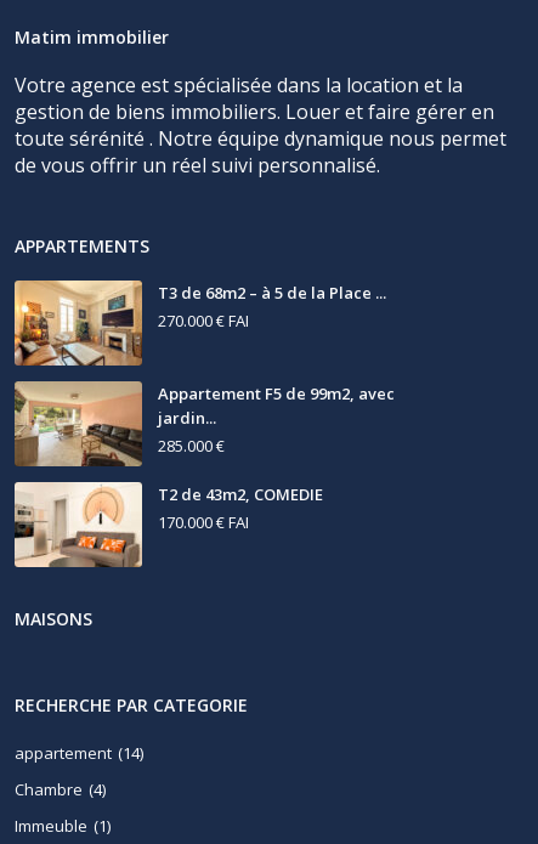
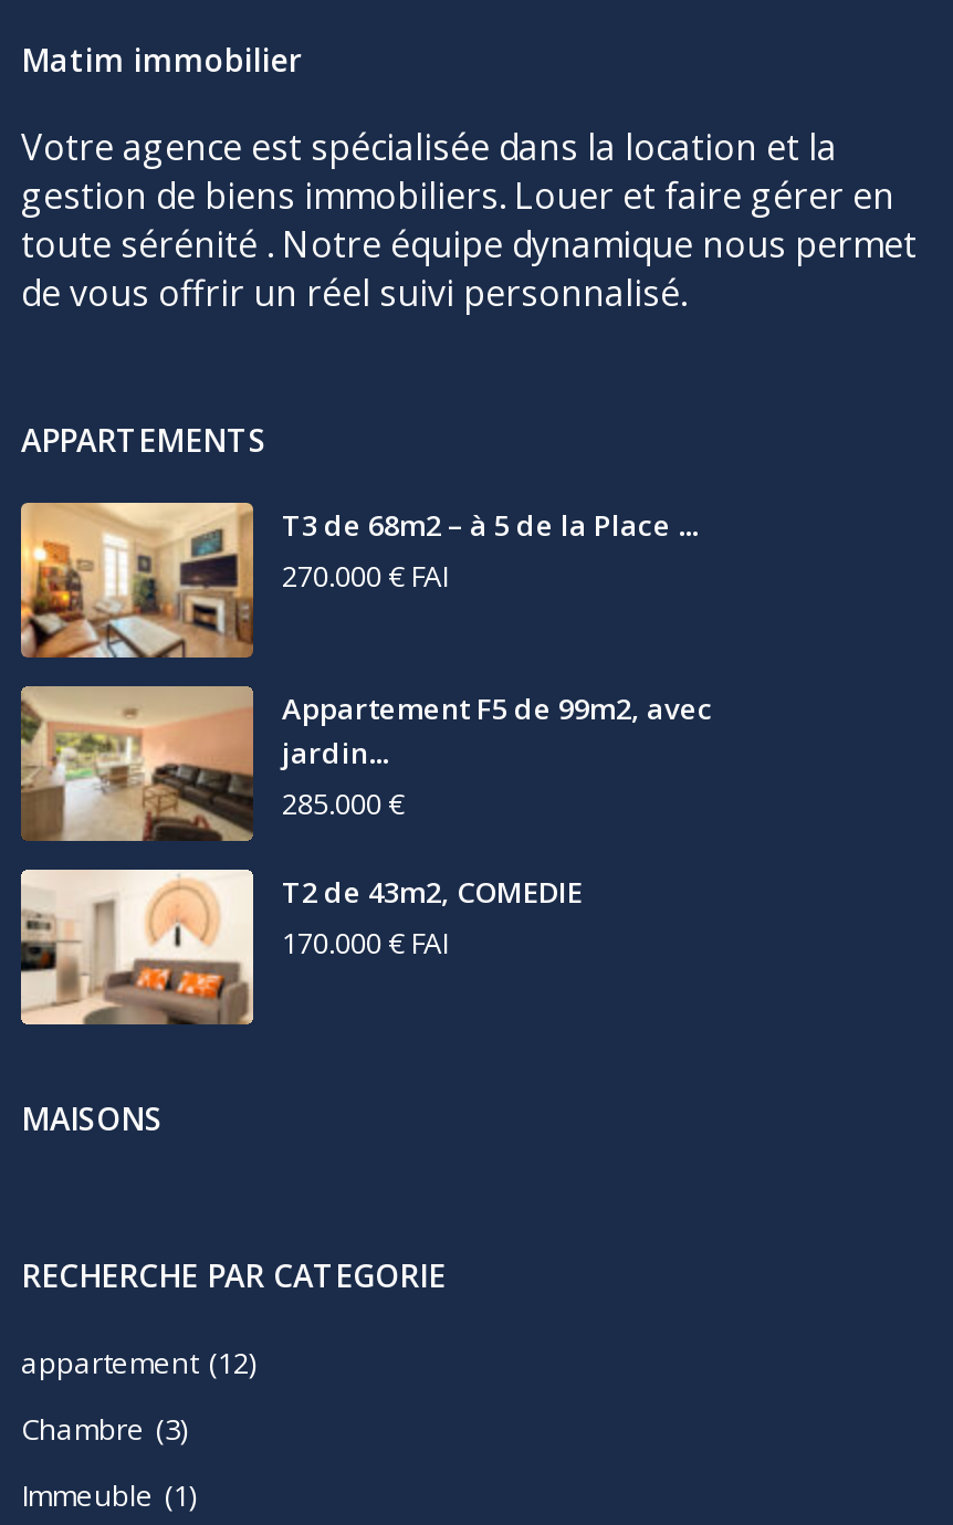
- appartement (14)
+ appartement (12)

- Chambre (4)
+ Chambre (3)
